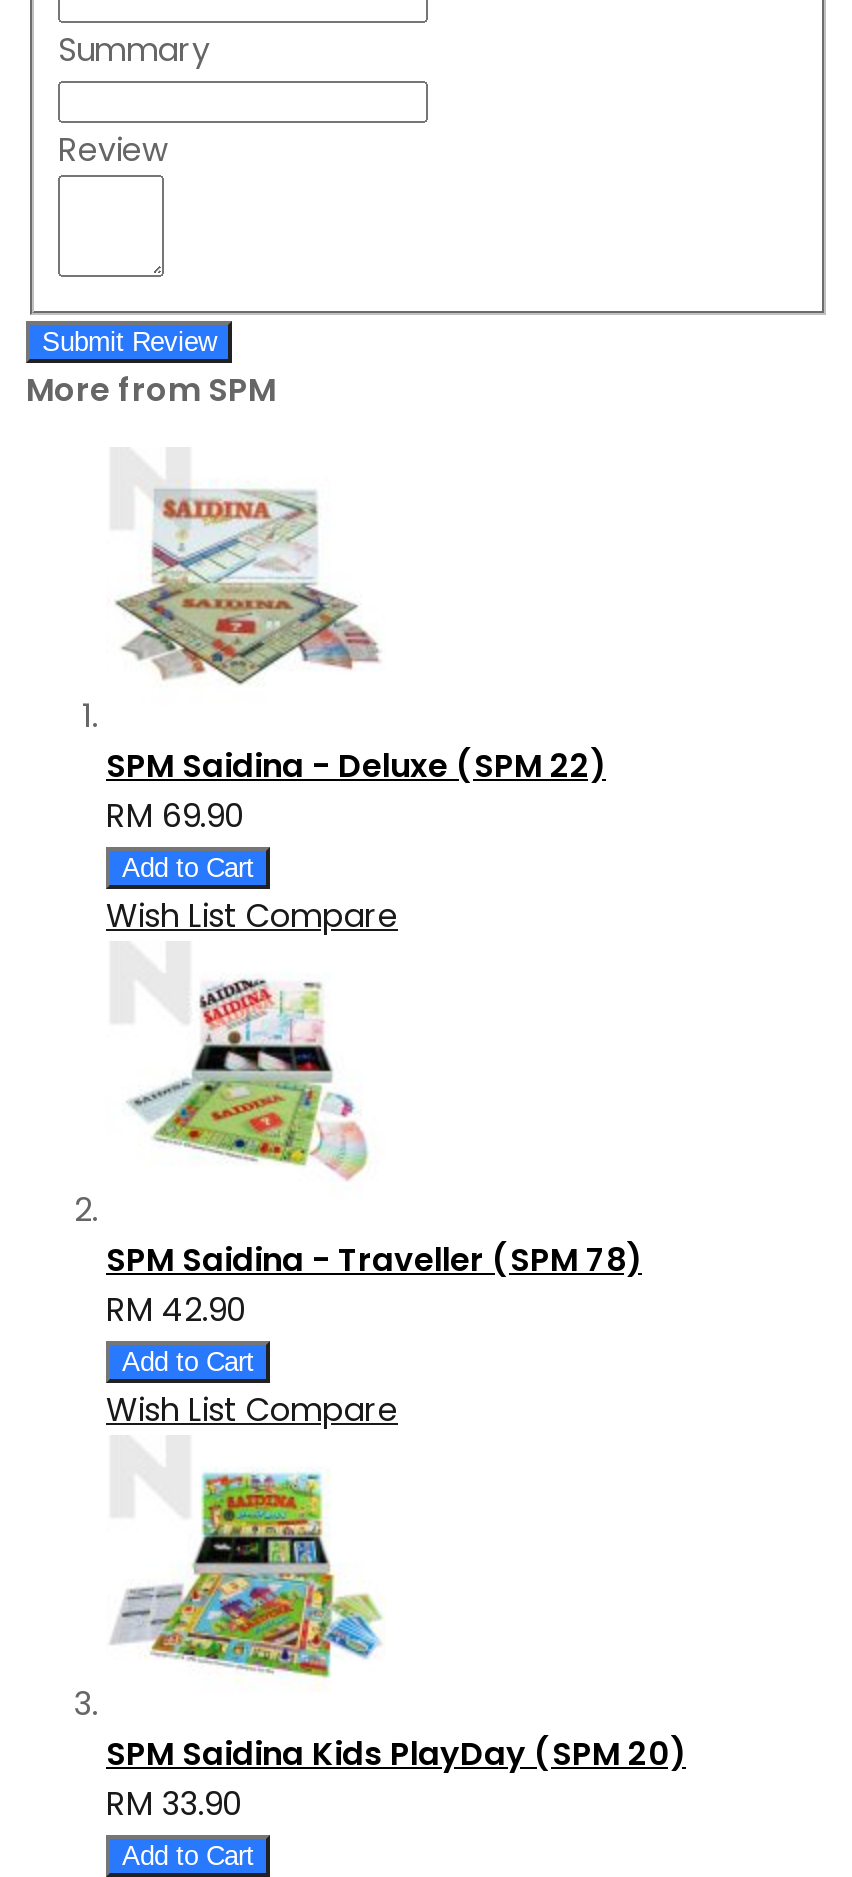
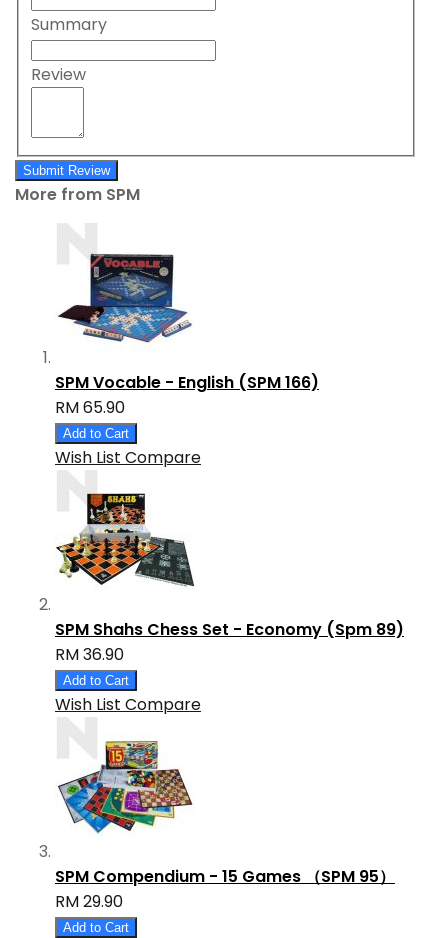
- [image]
- SPM Saidina - Deluxe (SPM 22)
+ [image]
+ SPM Vocable - English (SPM 166)

- RM 69.90
+ RM 65.90

- [image]
- SPM Saidina - Traveller (SPM 78)
- RM 42.90
+ [image]
+ SPM Shahs Chess Set - Economy (Spm 89)
+ RM 36.90

- [image]
- SPM Saidina Kids PlayDay (SPM 20)
- RM 33.90
+ [image]
+ SPM Compendium - 15 Games （SPM 95）
+ RM 29.90
